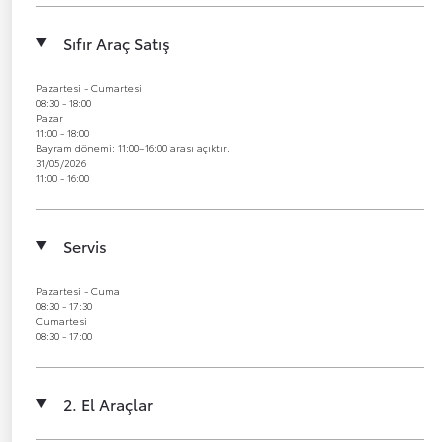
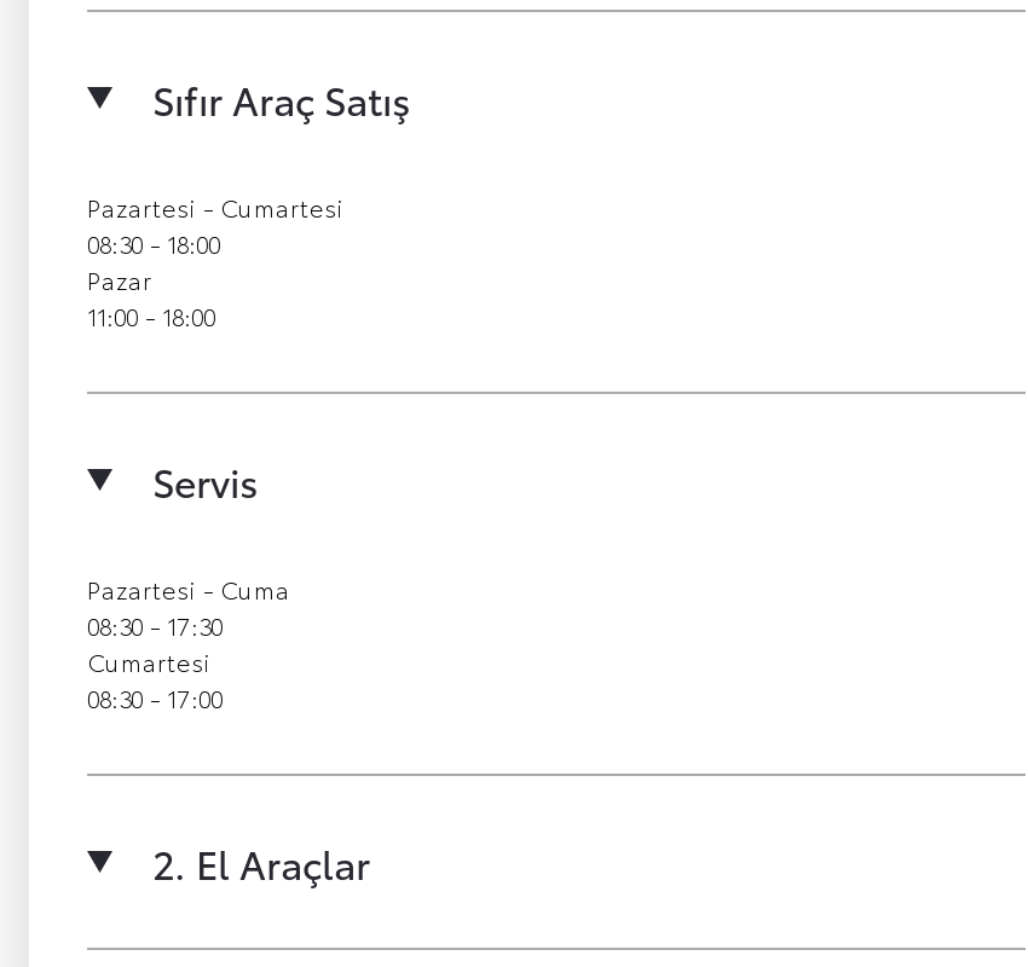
- Bayram dönemi: 11:00–16:00 arası açıktır.
- 31/05/2026
- 11:00 - 16:00
